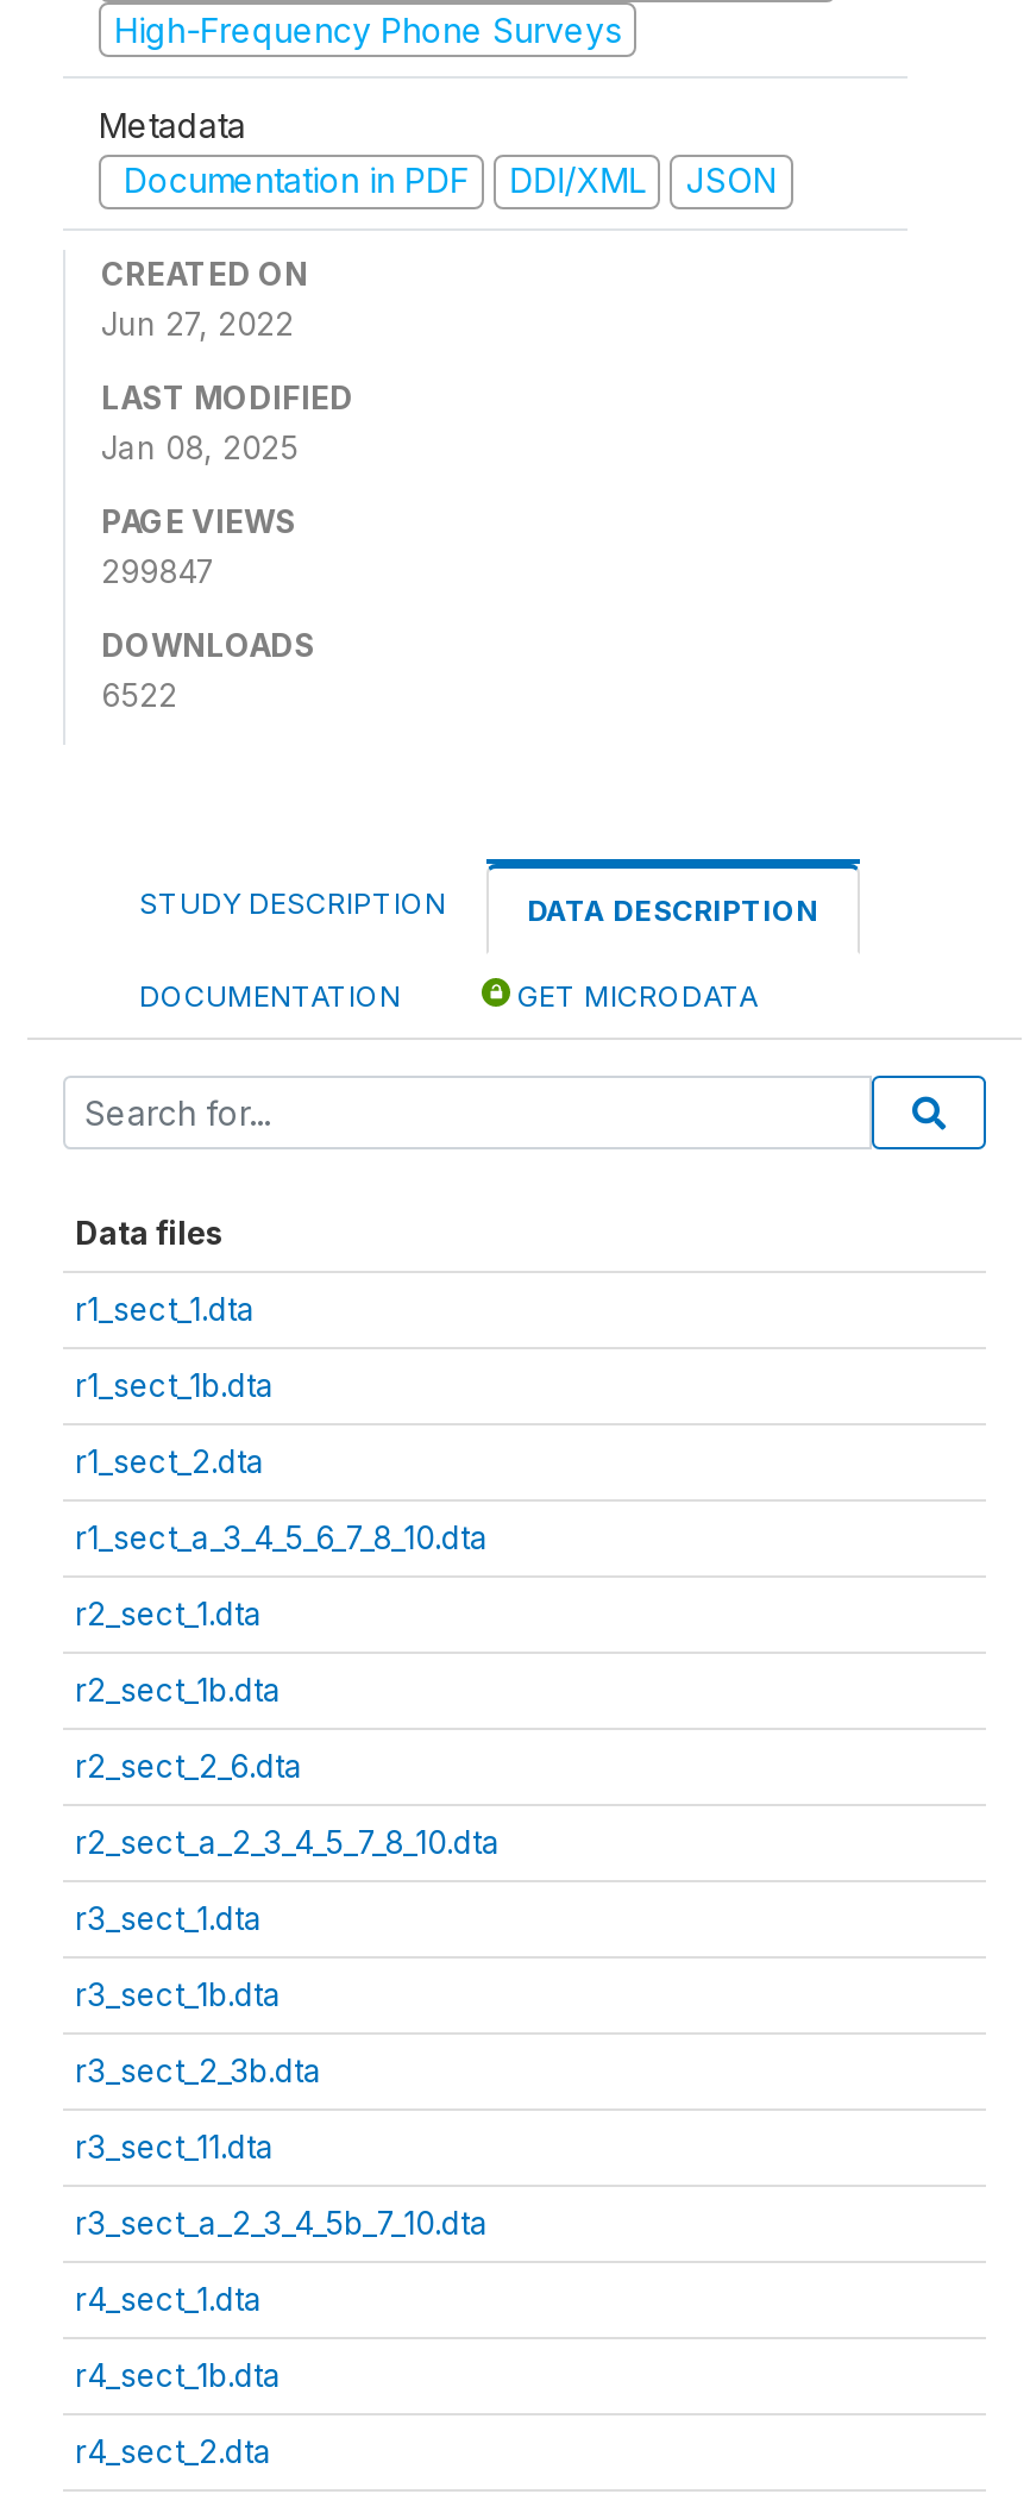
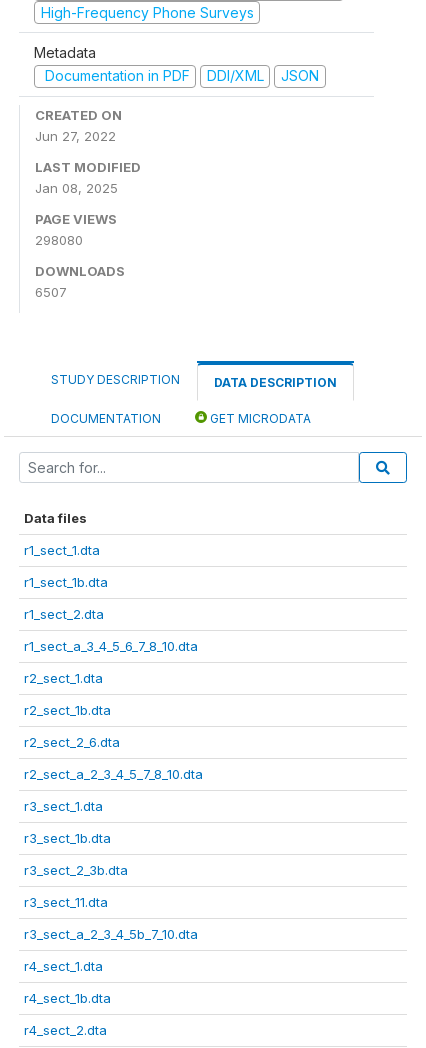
- 299847
+ 298080

- 6522
+ 6507
